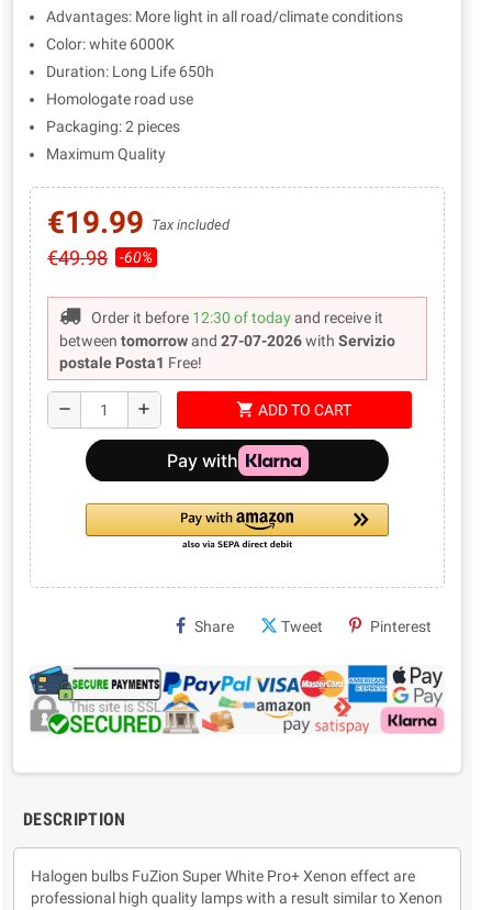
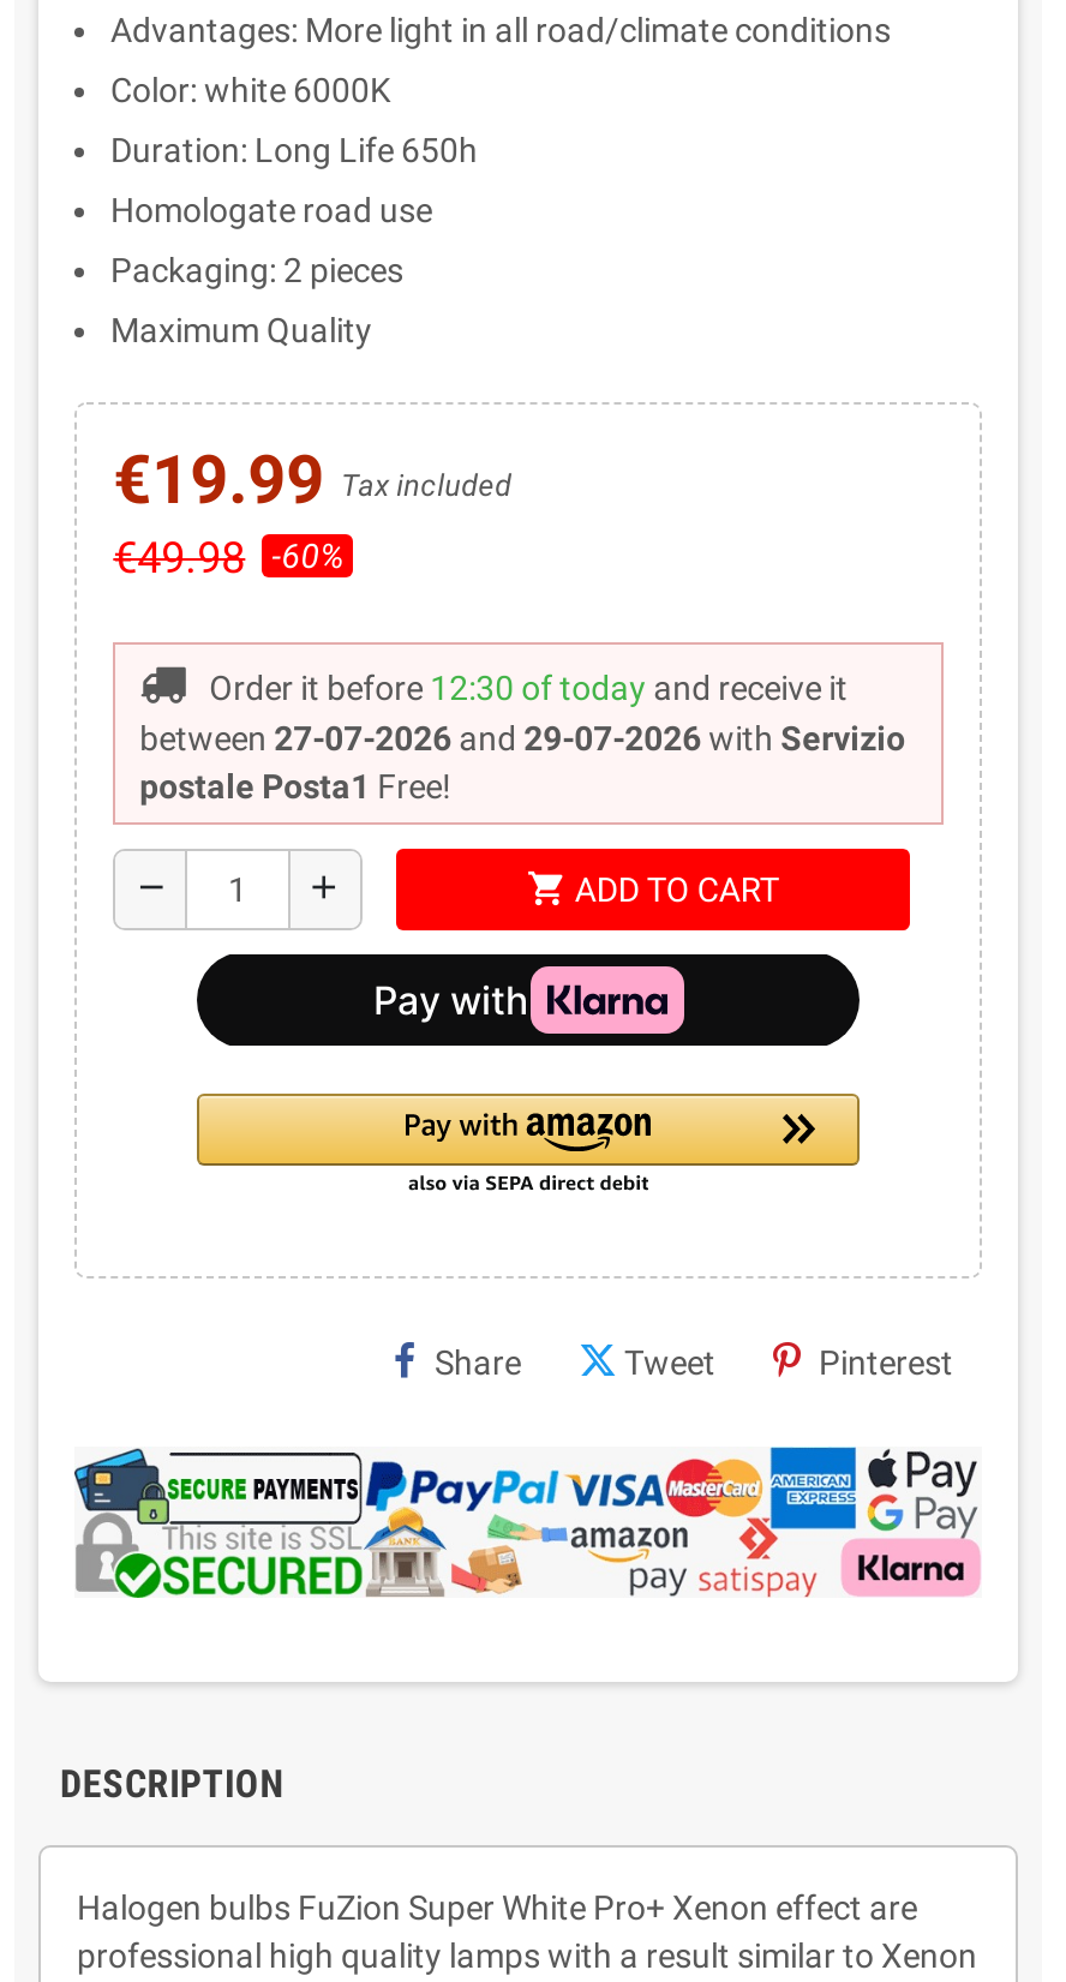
- between tomorrow and 27-07-2026 with Servizio
+ between 27-07-2026 and 29-07-2026 with Servizio
